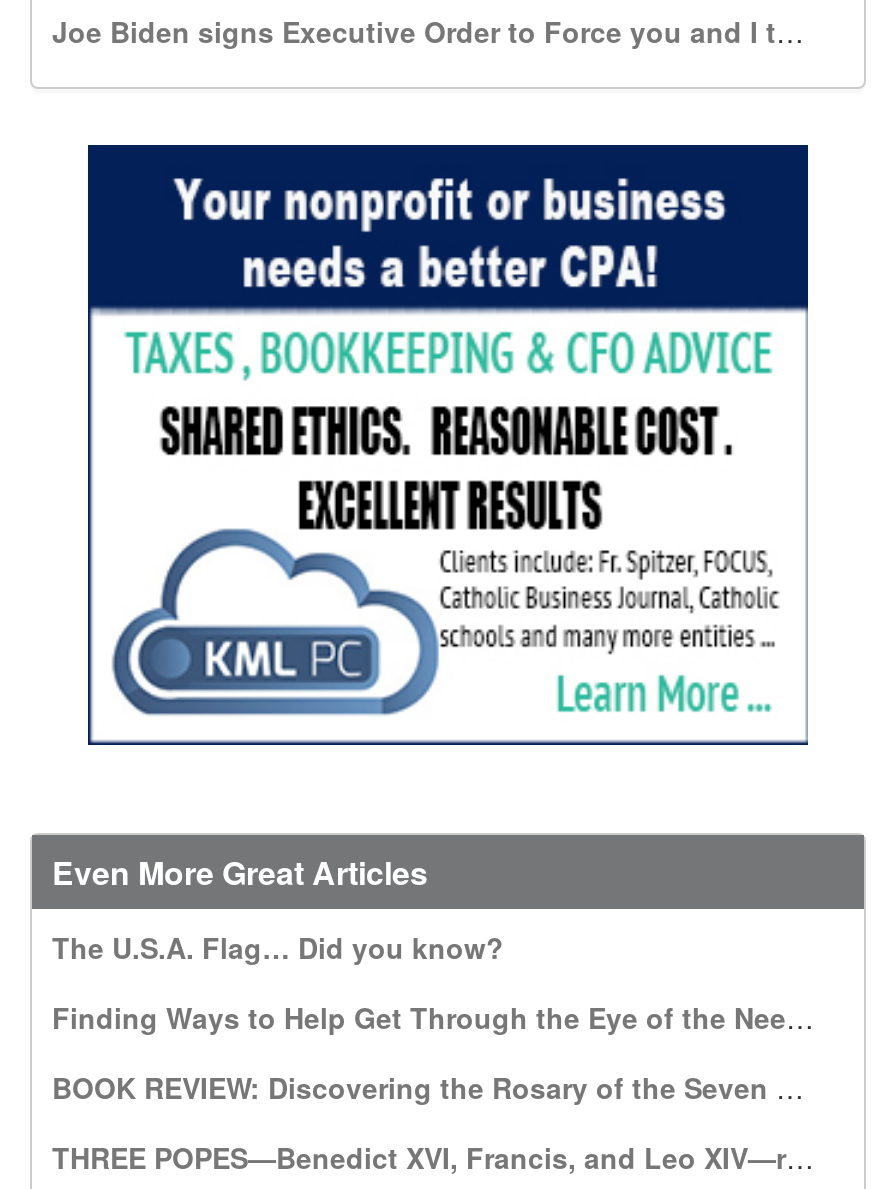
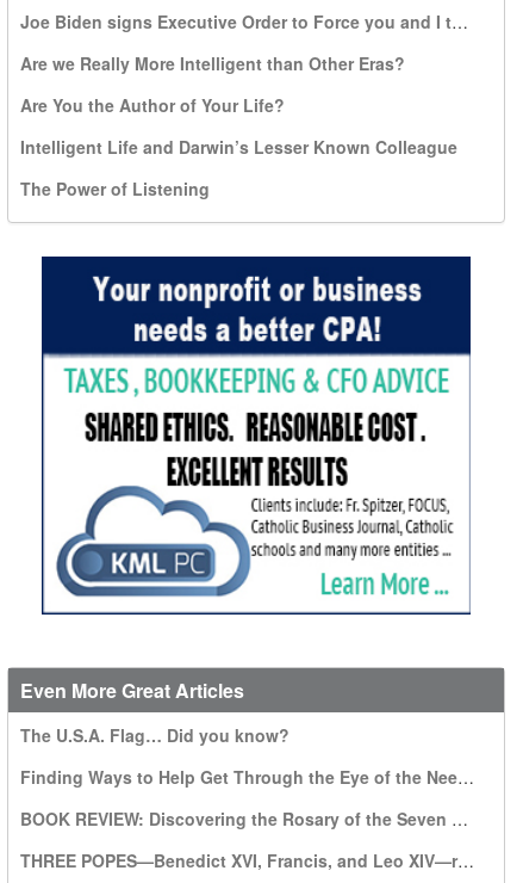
+ Are we Really More Intelligent than Other Eras?
+ Are You the Author of Your Life?
+ Intelligent Life and Darwin’s Lesser Known Colleague
+ The Power of Listening
